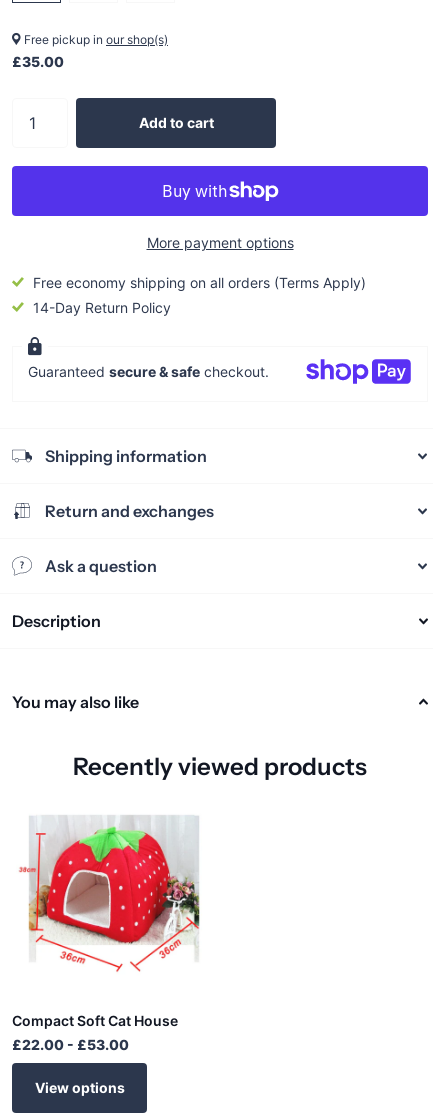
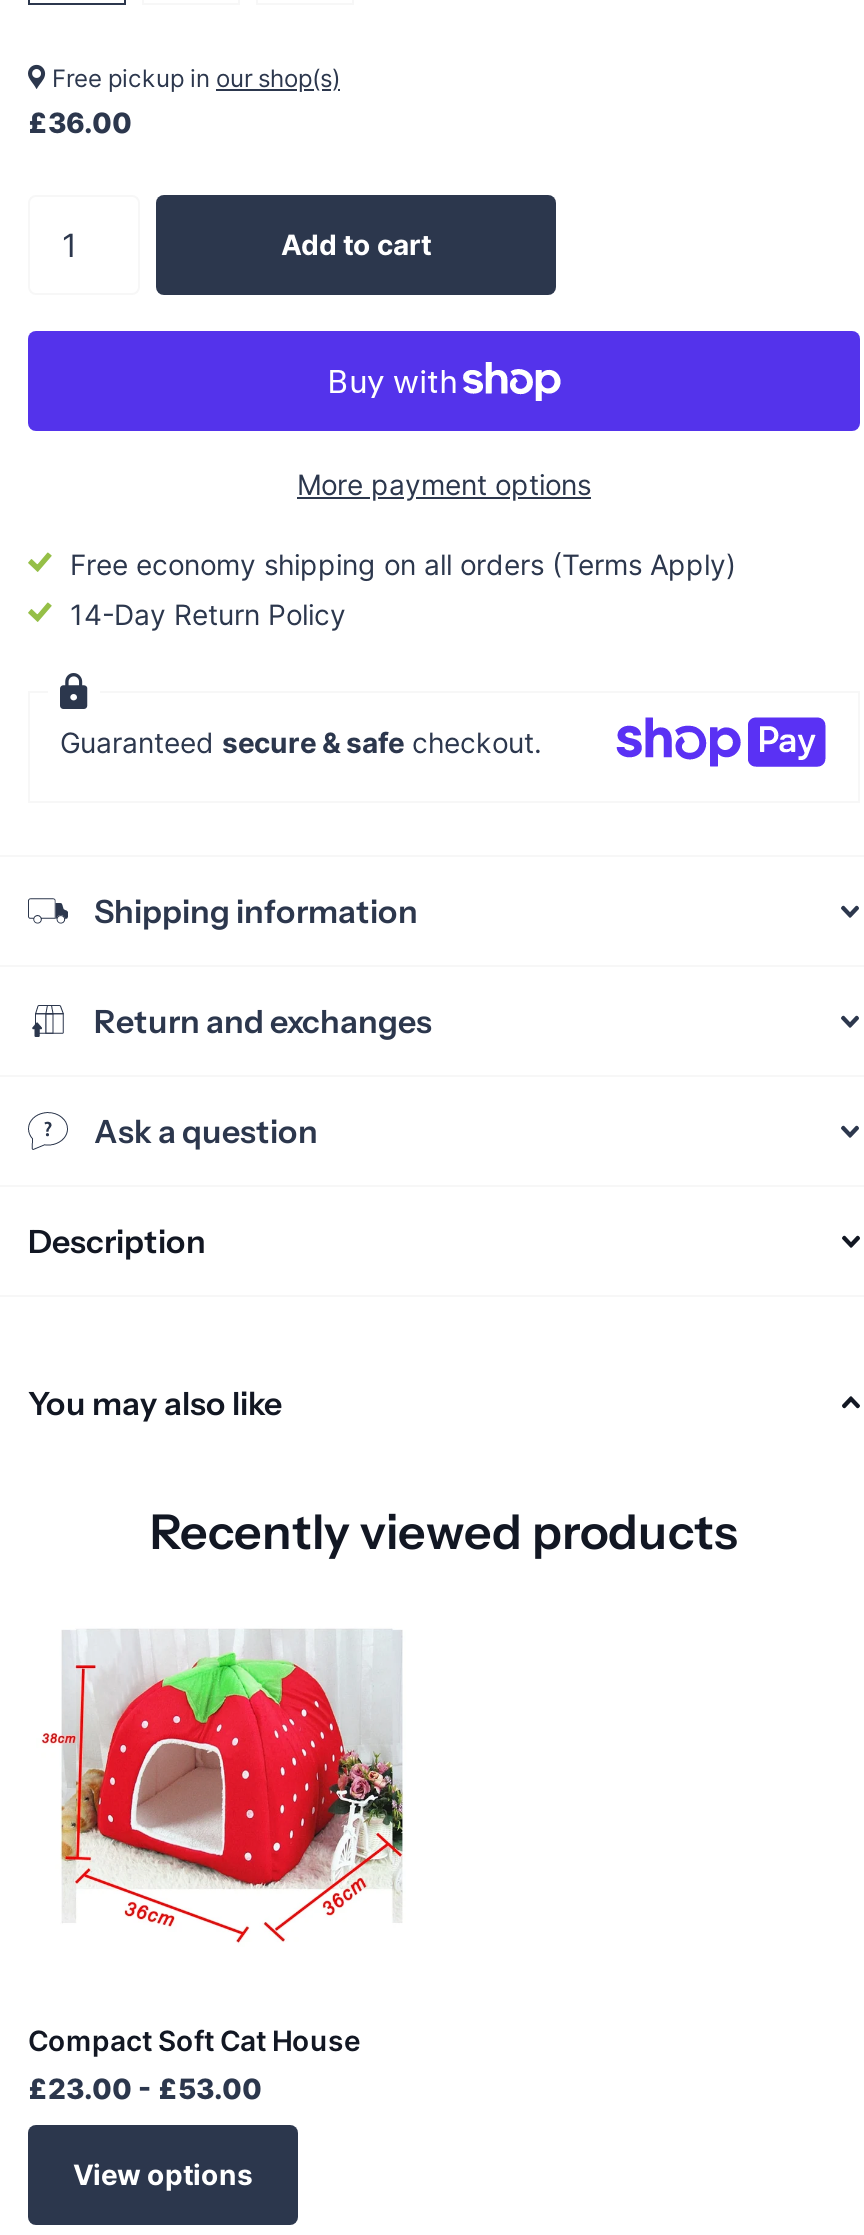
- £35.00
+ £36.00

- £22.00 - £53.00
+ £23.00 - £53.00
